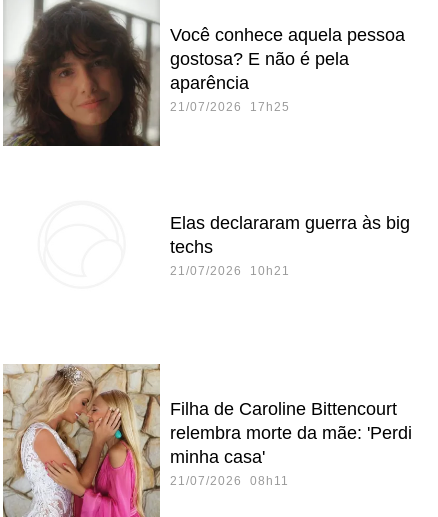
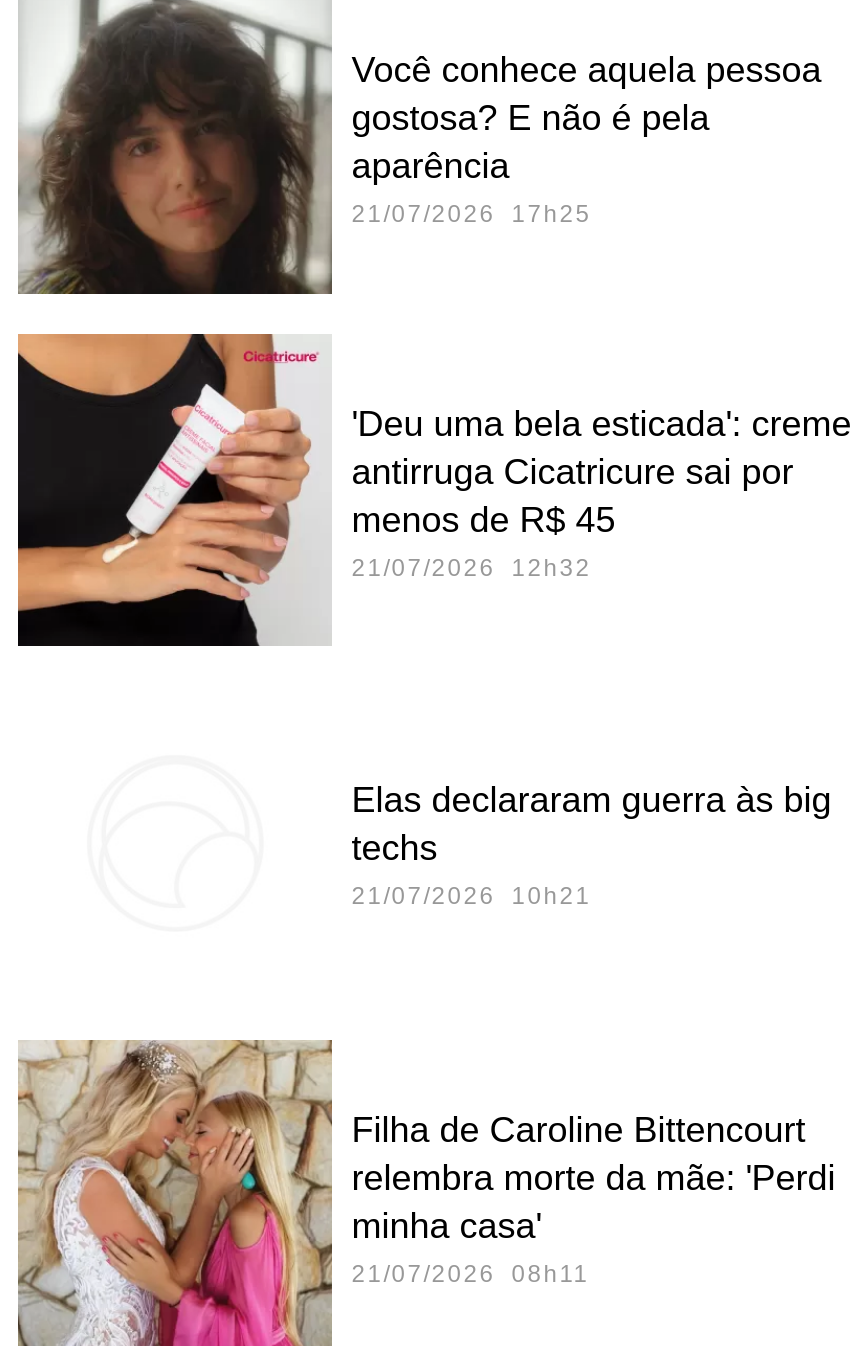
+ [image]
+ 'Deu uma bela esticada': creme
+ antirruga Cicatricure sai por
+ menos de R$ 45
+ 21/07/2026 12h32

moved down: Elas declararam guerra às big | techs | 21/07/2026 10h21
